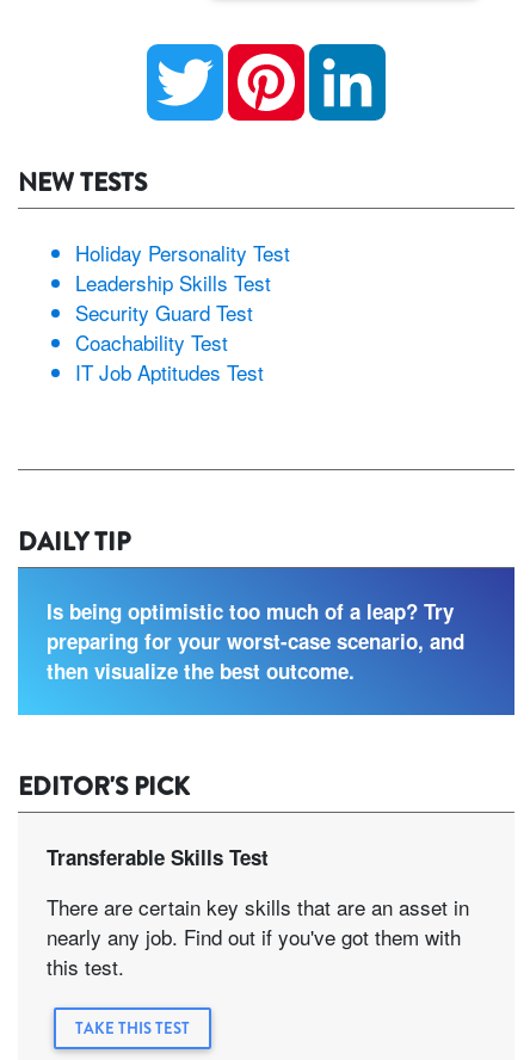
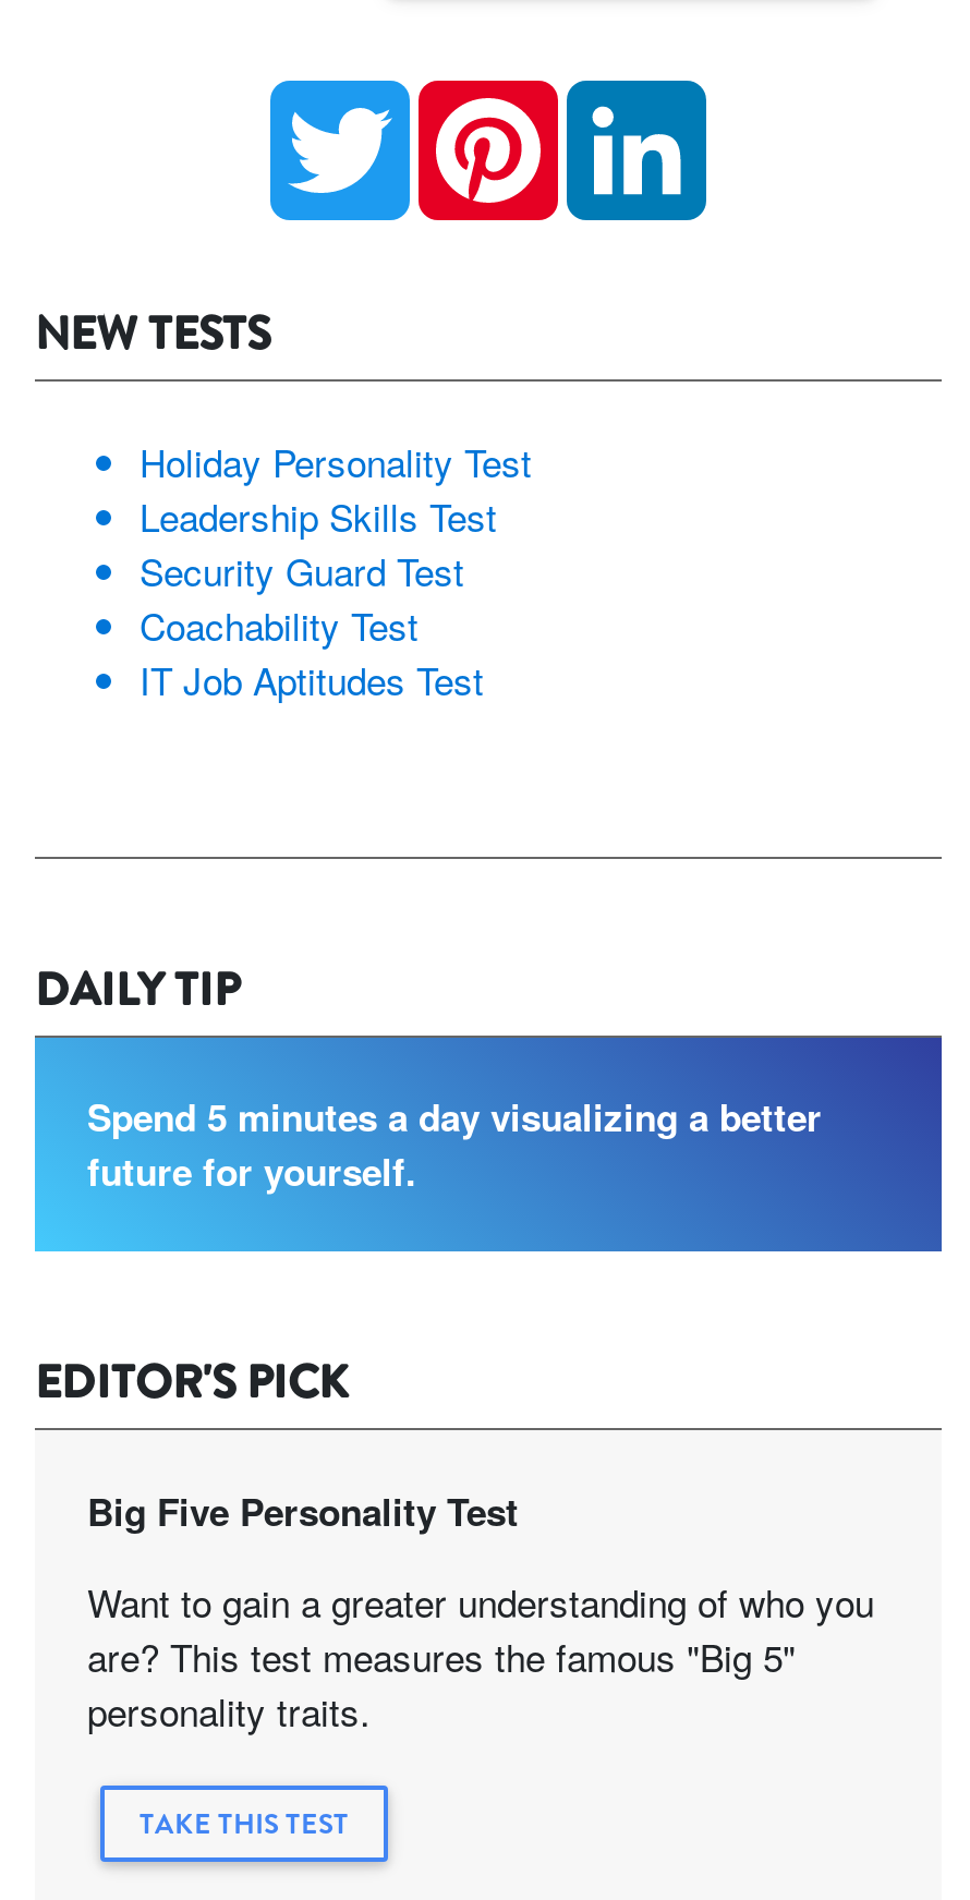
- Is being optimistic too much of a leap? Try
- preparing for your worst-case scenario, and
- then visualize the best outcome.
+ Spend 5 minutes a day visualizing a better
+ future for yourself.

- Transferable Skills Test
+ Big Five Personality Test

- There are certain key skills that are an asset in
- nearly any job. Find out if you've got them with
- this test.
+ Want to gain a greater understanding of who you
+ are? This test measures the famous "Big 5"
+ personality traits.
